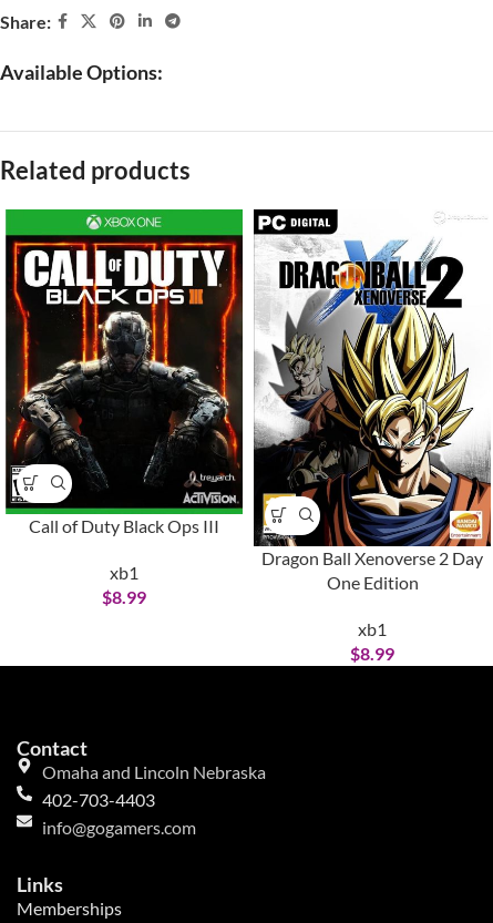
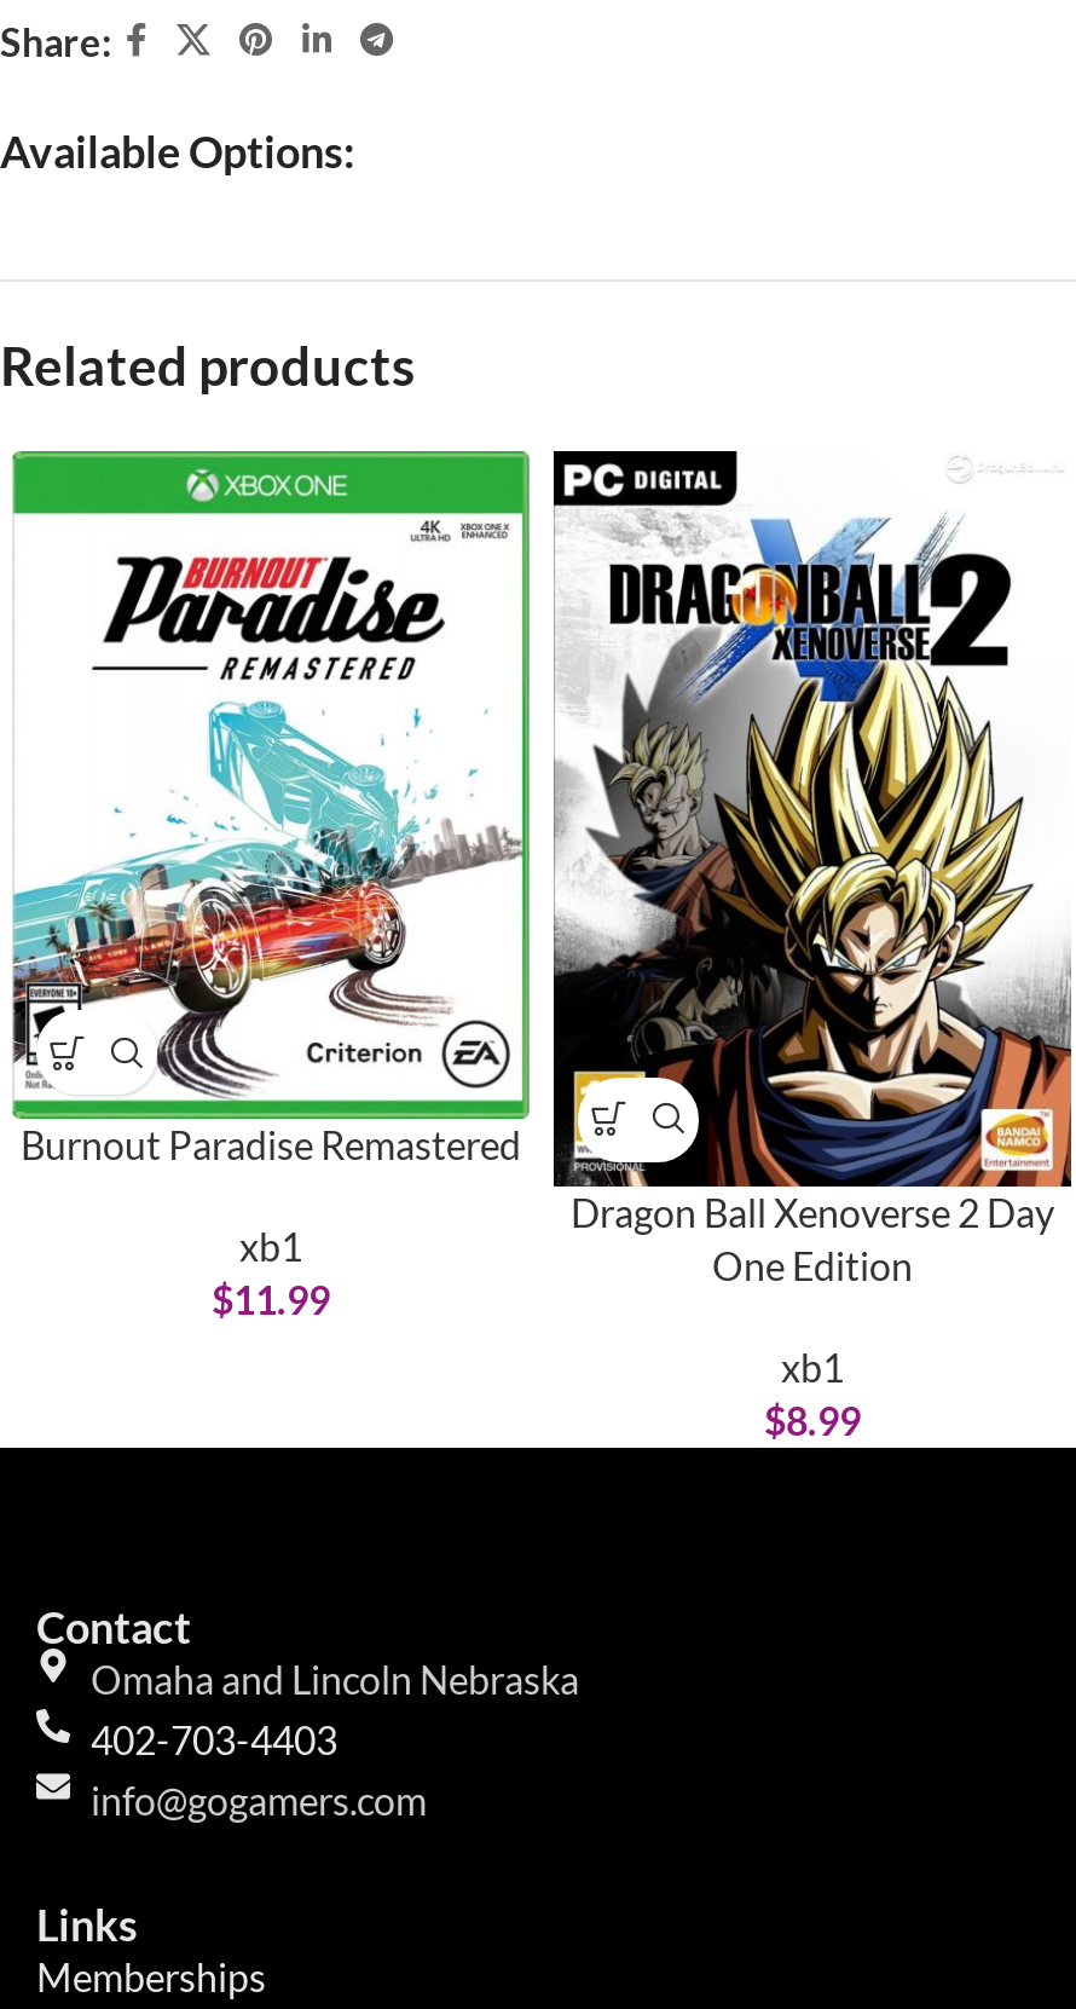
- [image]
- Call of Duty Black Ops III
+ [image]
+ Burnout Paradise Remastered

- $8.99
+ $11.99
